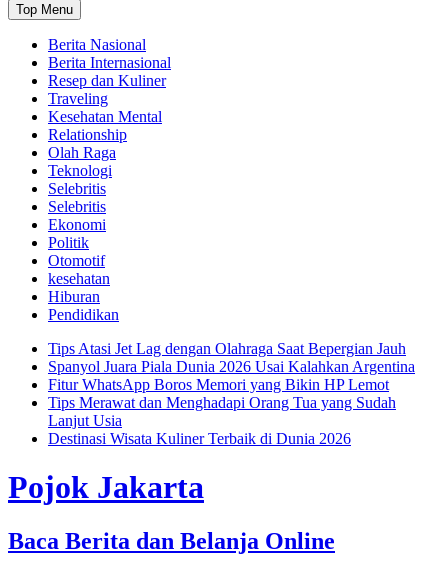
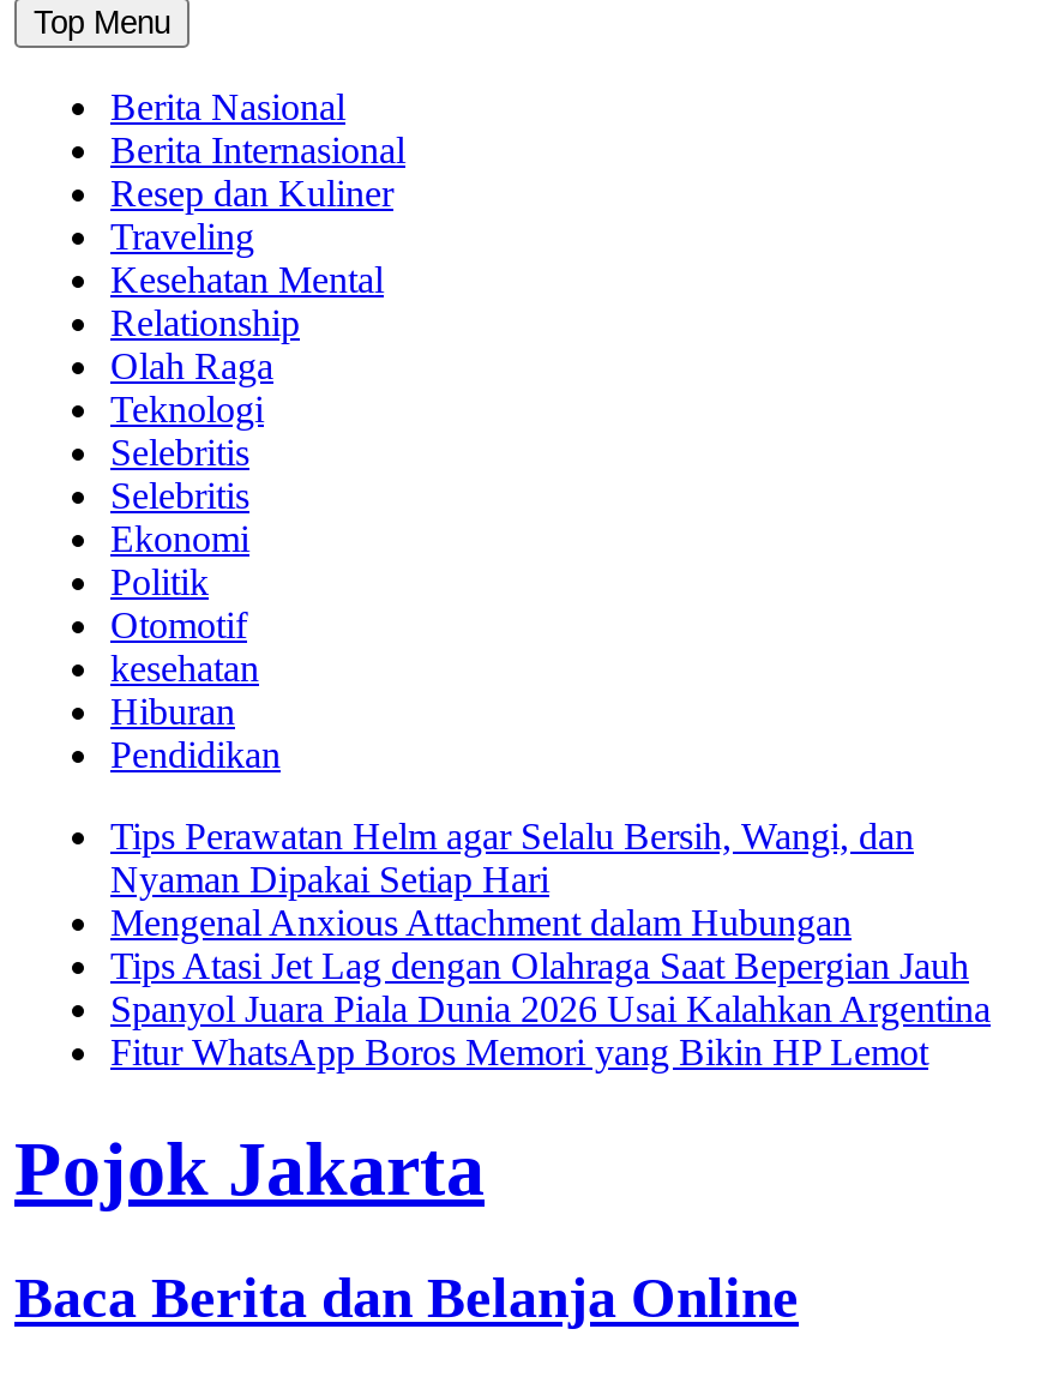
+ Tips Perawatan Helm agar Selalu Bersih, Wangi, dan
+ Nyaman Dipakai Setiap Hari
+ Mengenal Anxious Attachment dalam Hubungan

moved down: Tips Atasi Jet Lag dengan Olahraga Saat Bepergian Jauh | Spanyol Juara Piala Dunia 2026 Usai Kalahkan Argentina | Fitur WhatsApp Boros Memori yang Bikin HP Lemot

- Tips Merawat dan Menghadapi Orang Tua yang Sudah
- Lanjut Usia
- Destinasi Wisata Kuliner Terbaik di Dunia 2026
